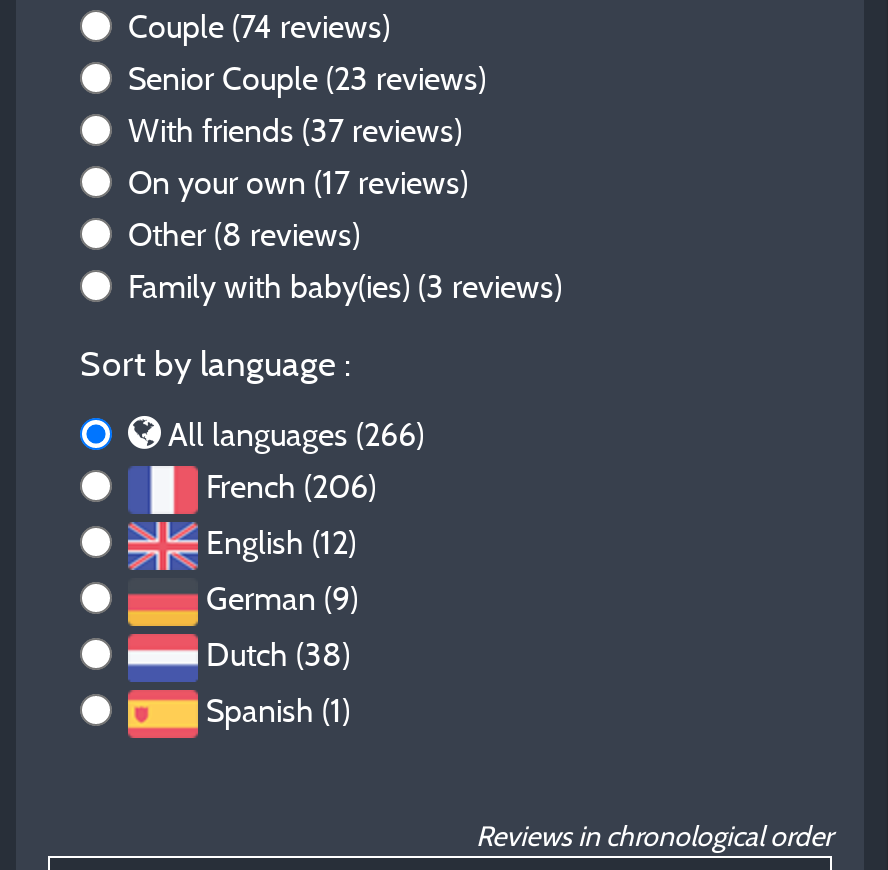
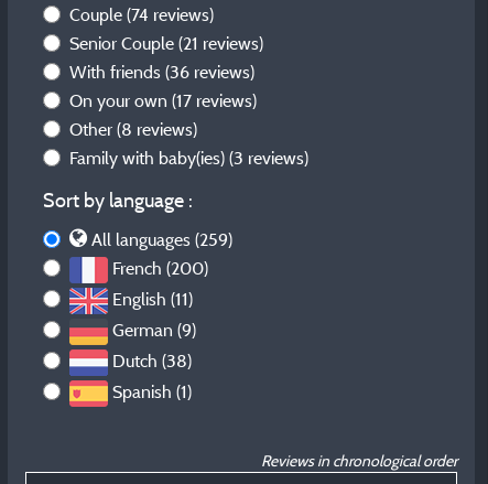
- Senior Couple (23 reviews)
+ Senior Couple (21 reviews)

- With friends (37 reviews)
+ With friends (36 reviews)

- All languages (266)
+ All languages (259)

- French (206)
+ French (200)

- English (12)
+ English (11)
